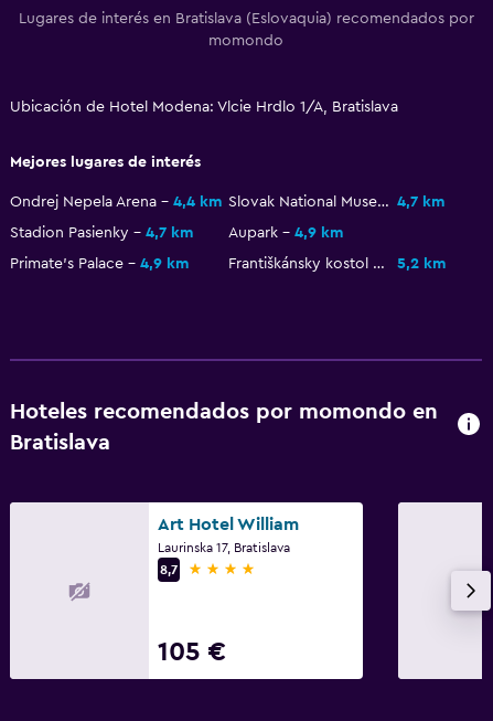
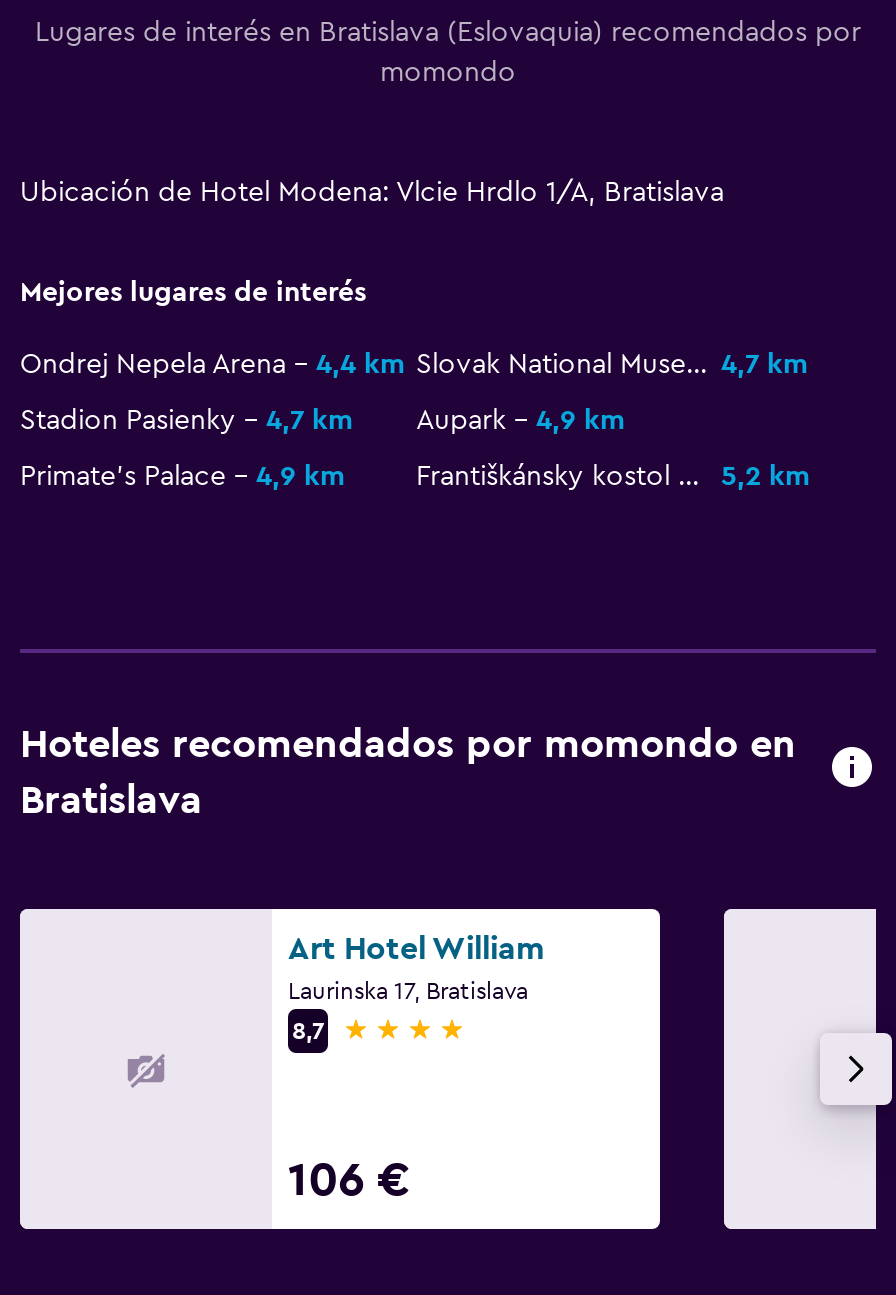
- 105 €
+ 106 €
